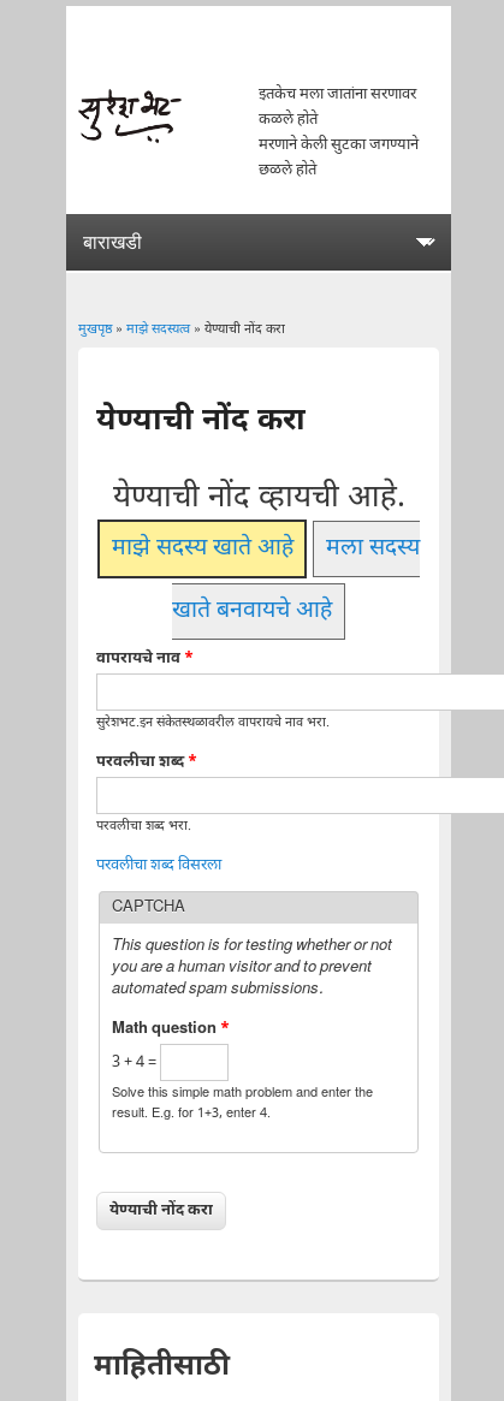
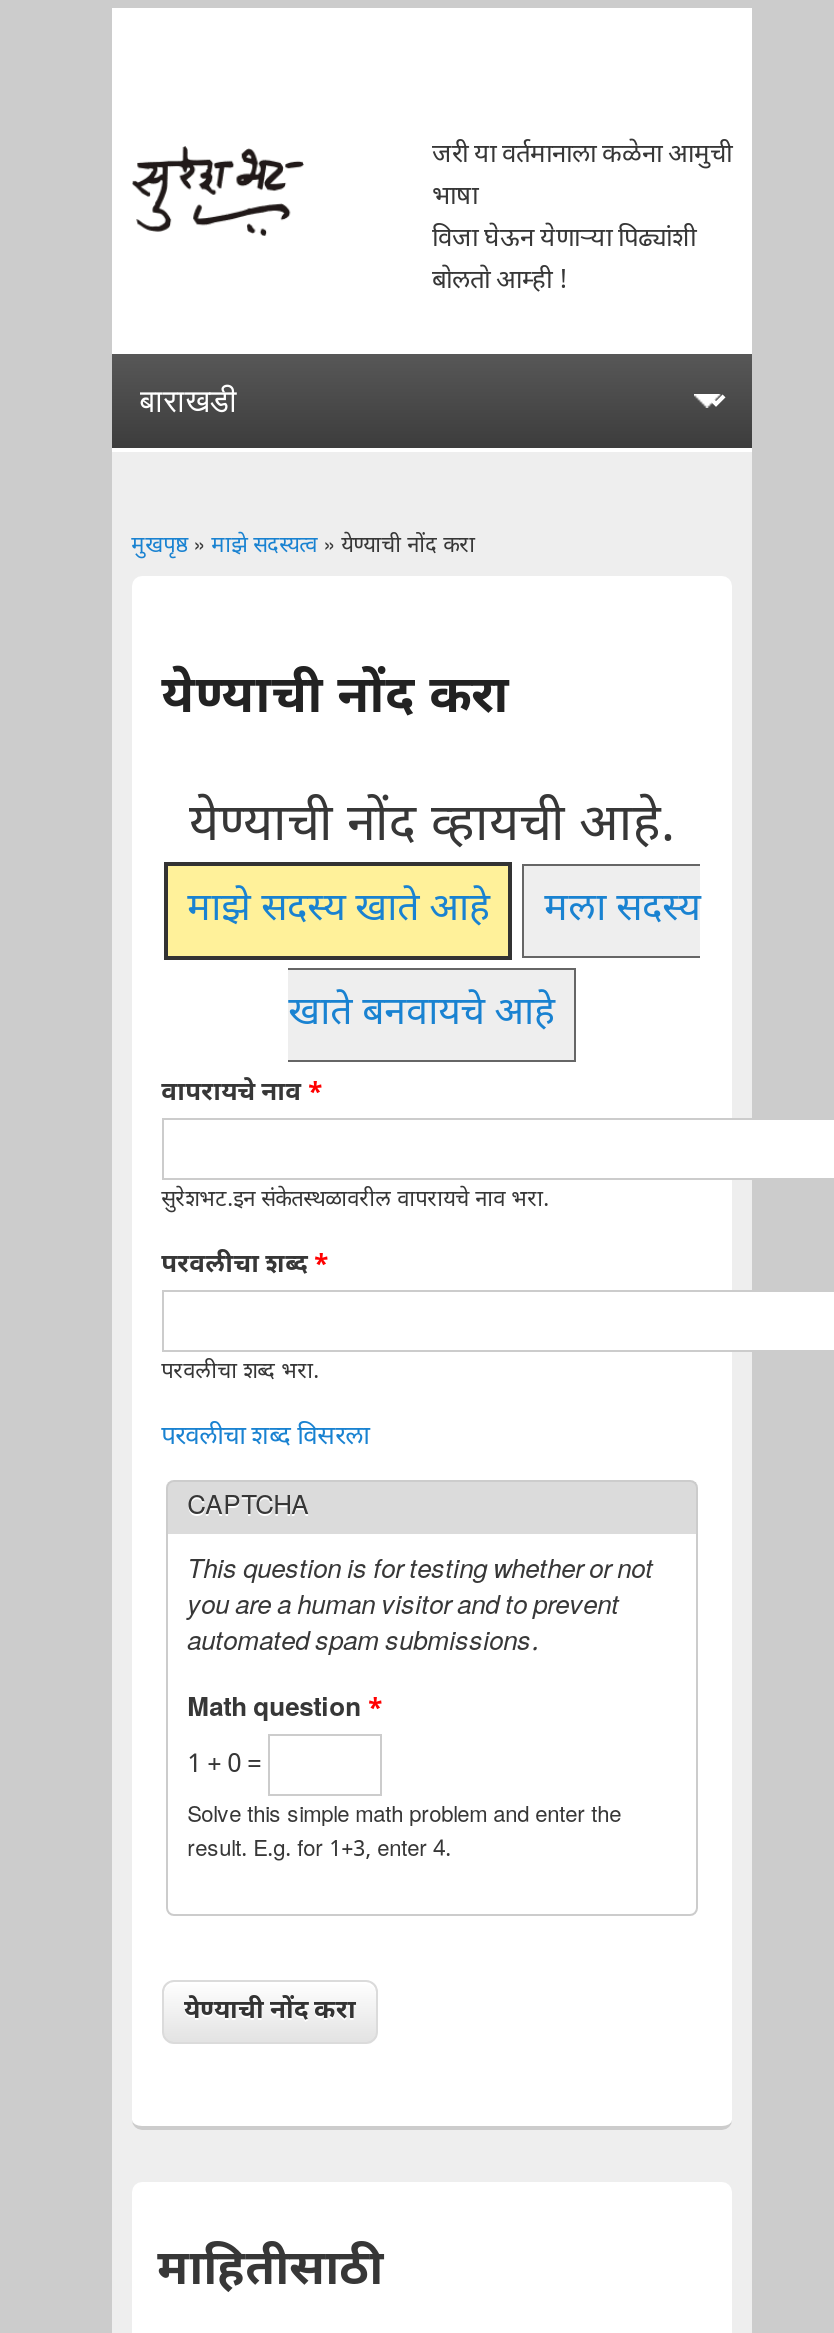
- इतकेच मला जातांना सरणावर
- कळले होते
- मरणाने केली सुटका जगण्याने
- छळले होते
+ जरी या वर्तमानाला कळेना आमुची
+ भाषा
+ विजा घेऊन येणाऱ्या पिढ्यांशी
+ बोलतो आम्ही !

- 3 + 4 =
+ 1 + 0 =
